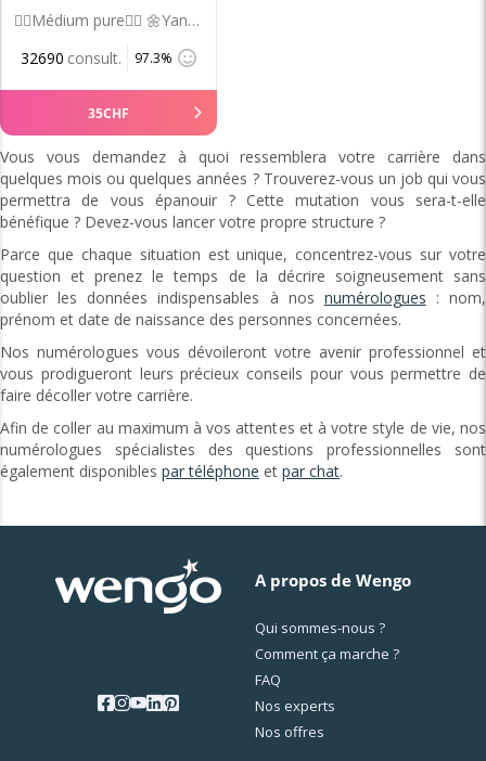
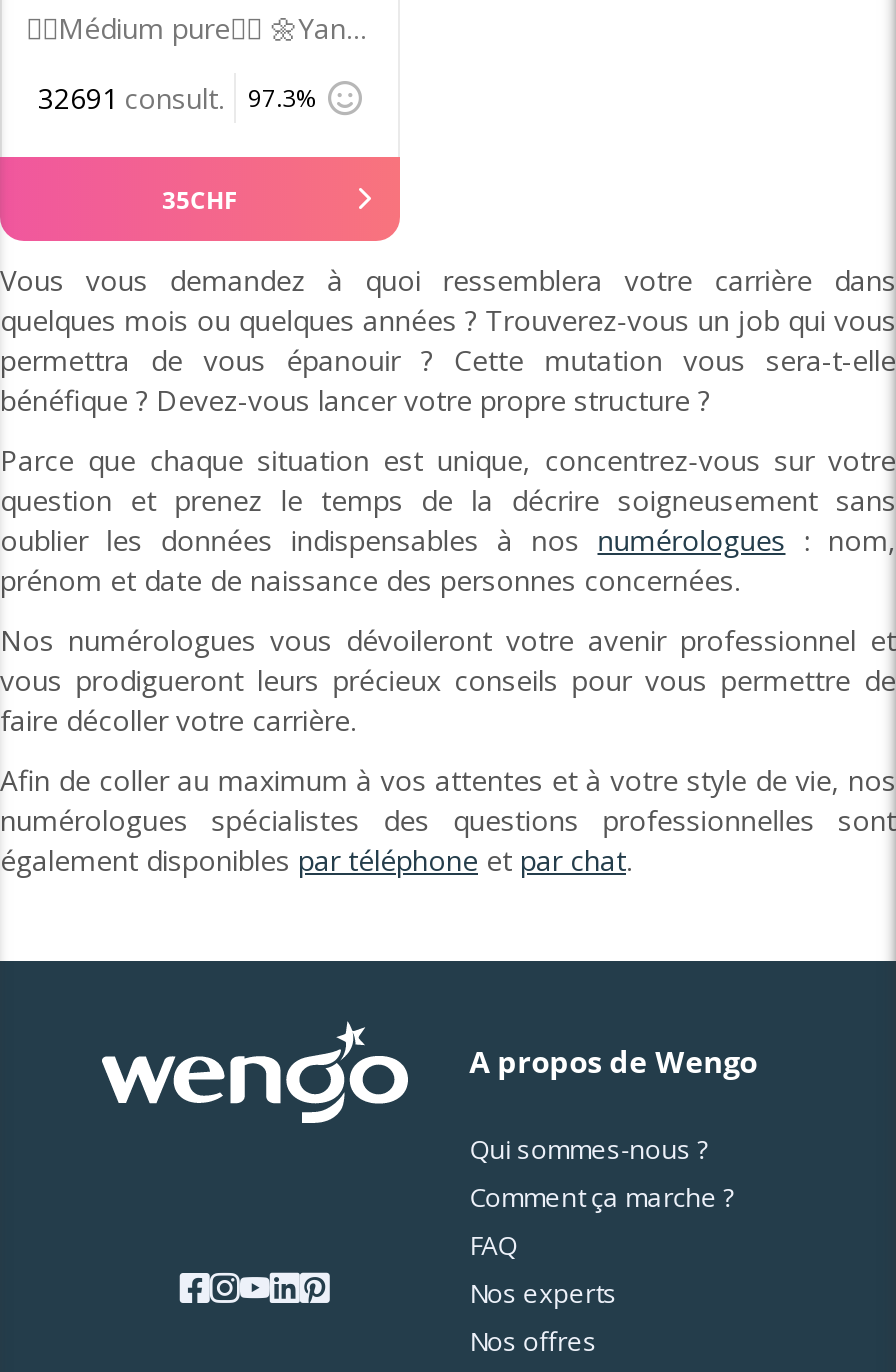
- 32690 consult. 97.3%
+ 32691 consult. 97.3%
